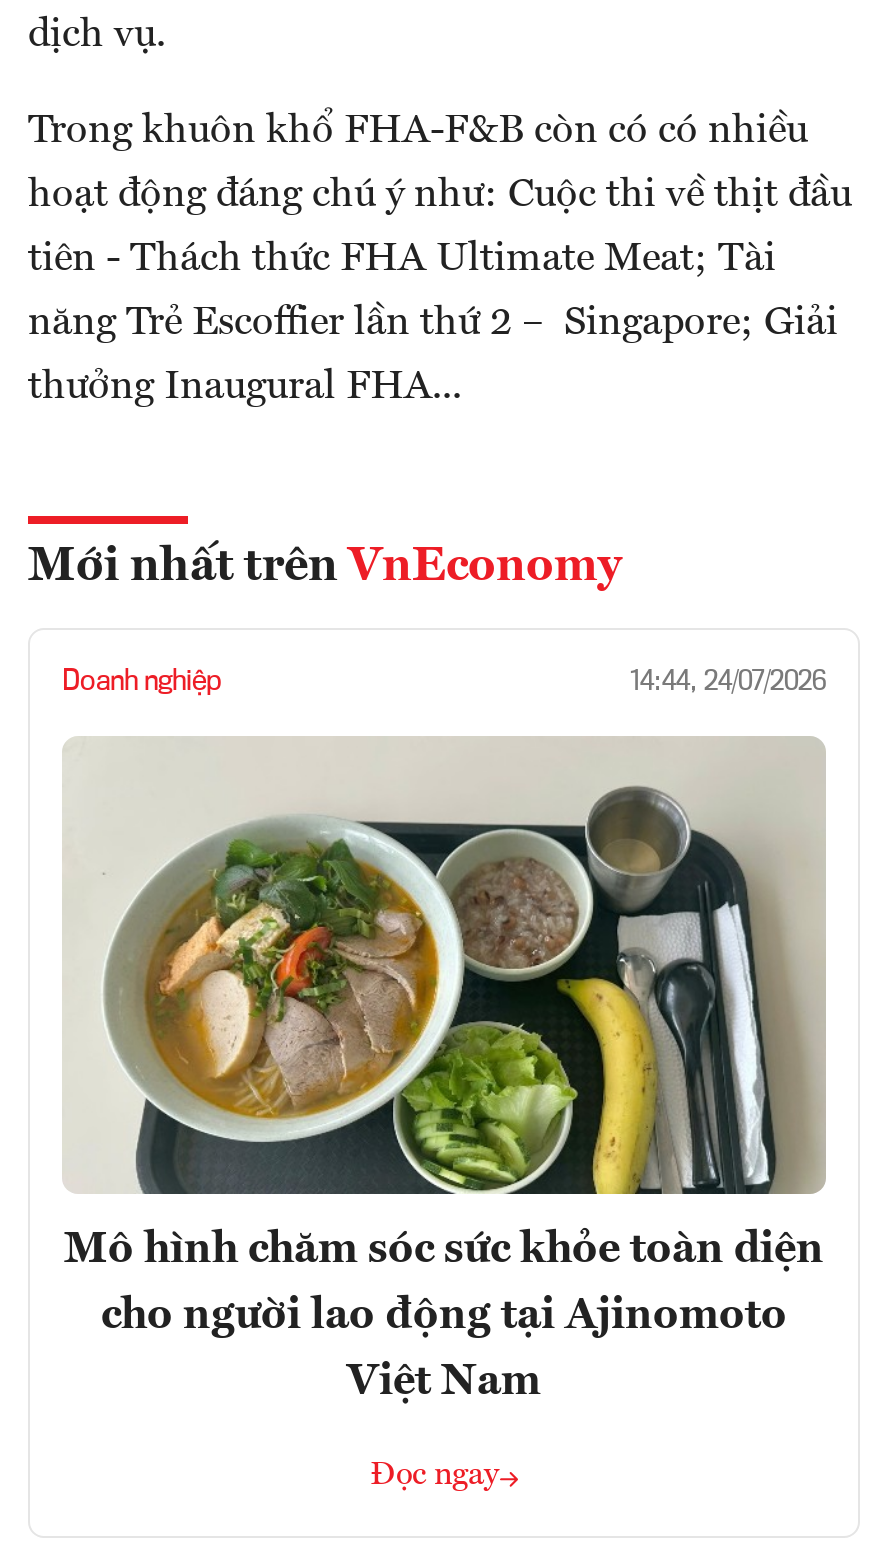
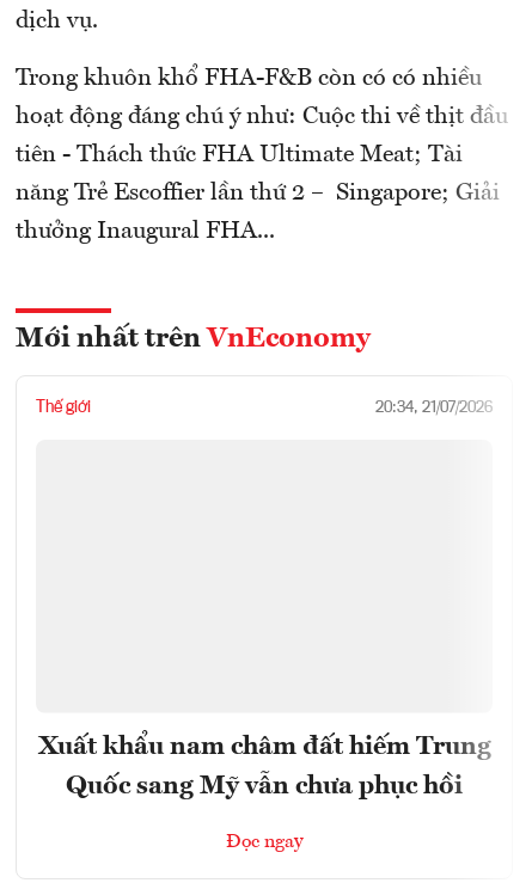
- Doanh nghiệp
- 14:44, 24/07/2026
+ Thế giới
+ 20:34, 21/07/2026

- [image]

- Mô hình chăm sóc sức khỏe toàn diện
- cho người lao động tại Ajinomoto
- Việt Nam
+ Xuất khẩu nam châm đất hiếm Trung
+ Quốc sang Mỹ vẫn chưa phục hồi
